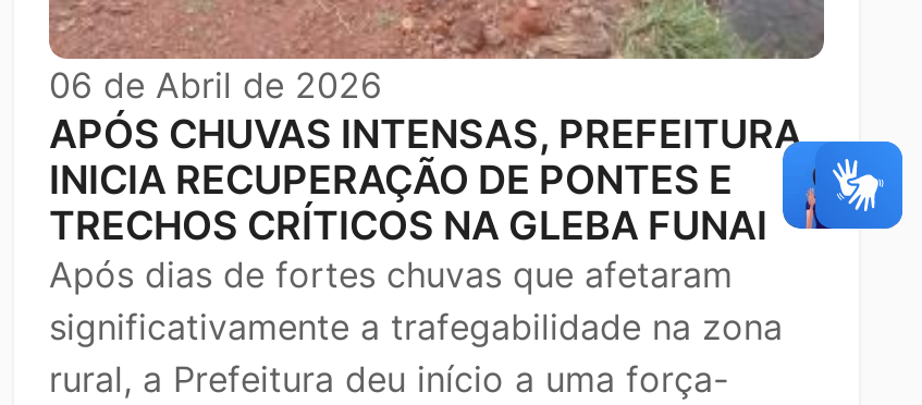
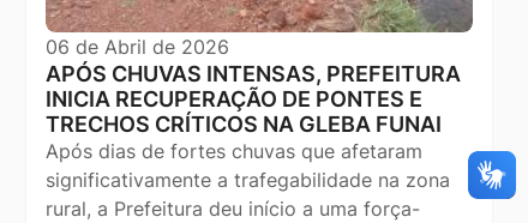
- [image]

+ [image]
